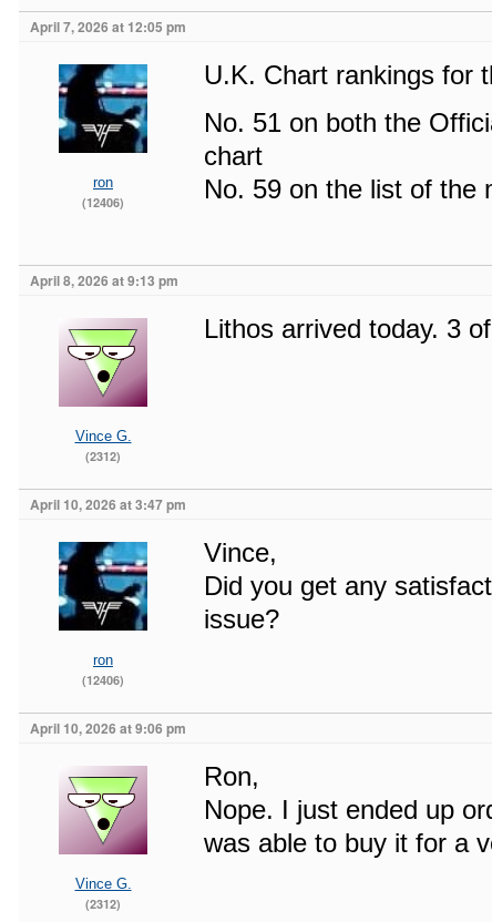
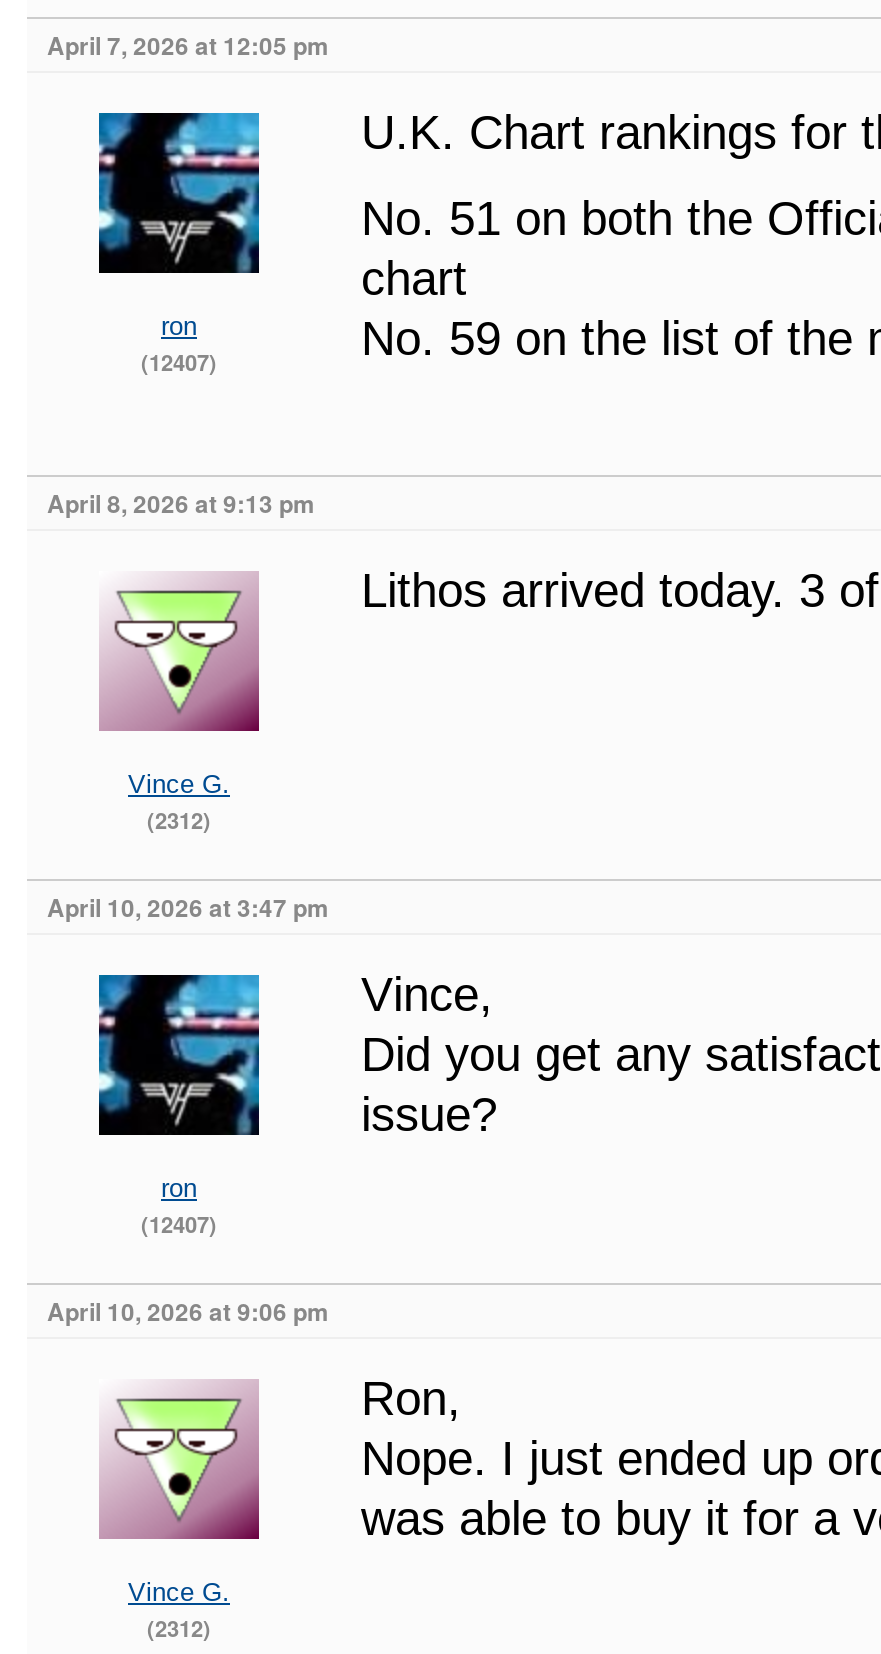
- (12406)
+ (12407)

- (12406)
+ (12407)
